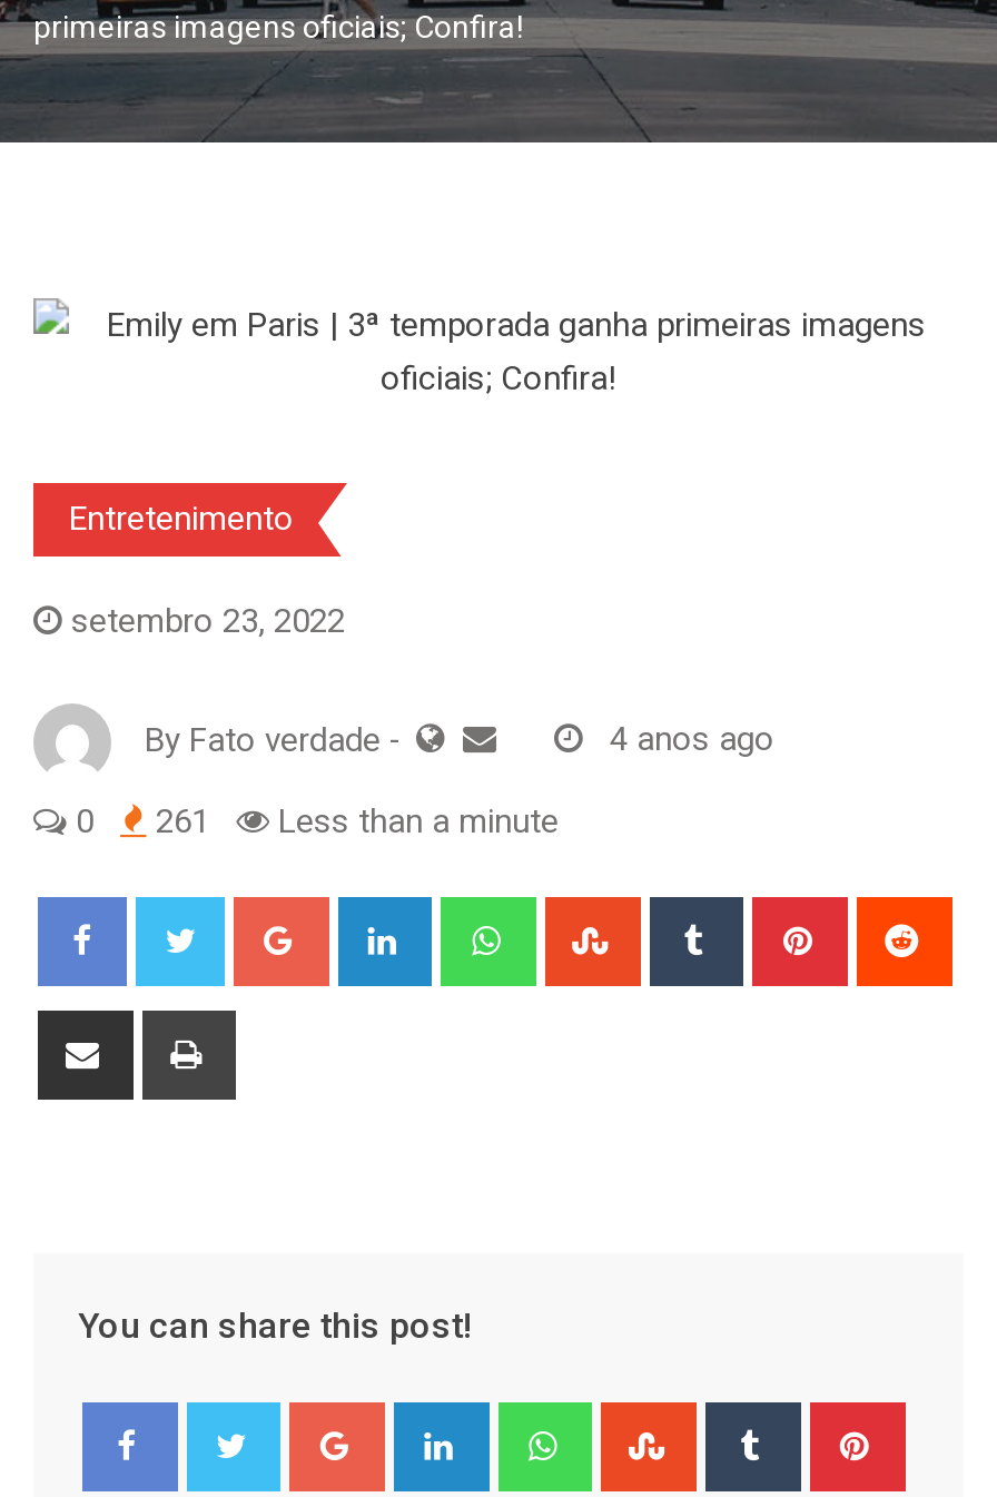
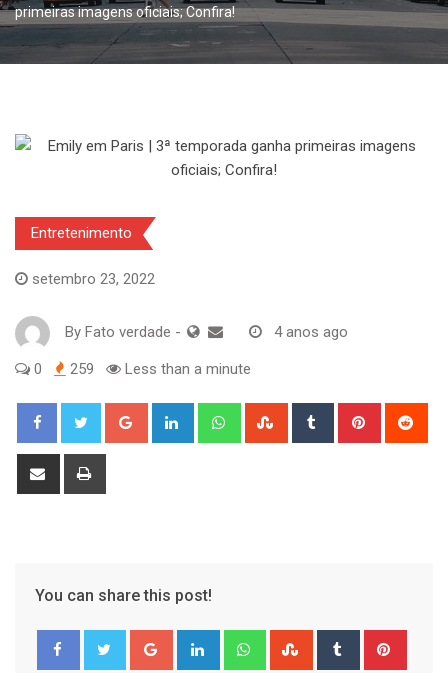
- 0 261 Less than a minute
+ 0 259 Less than a minute
